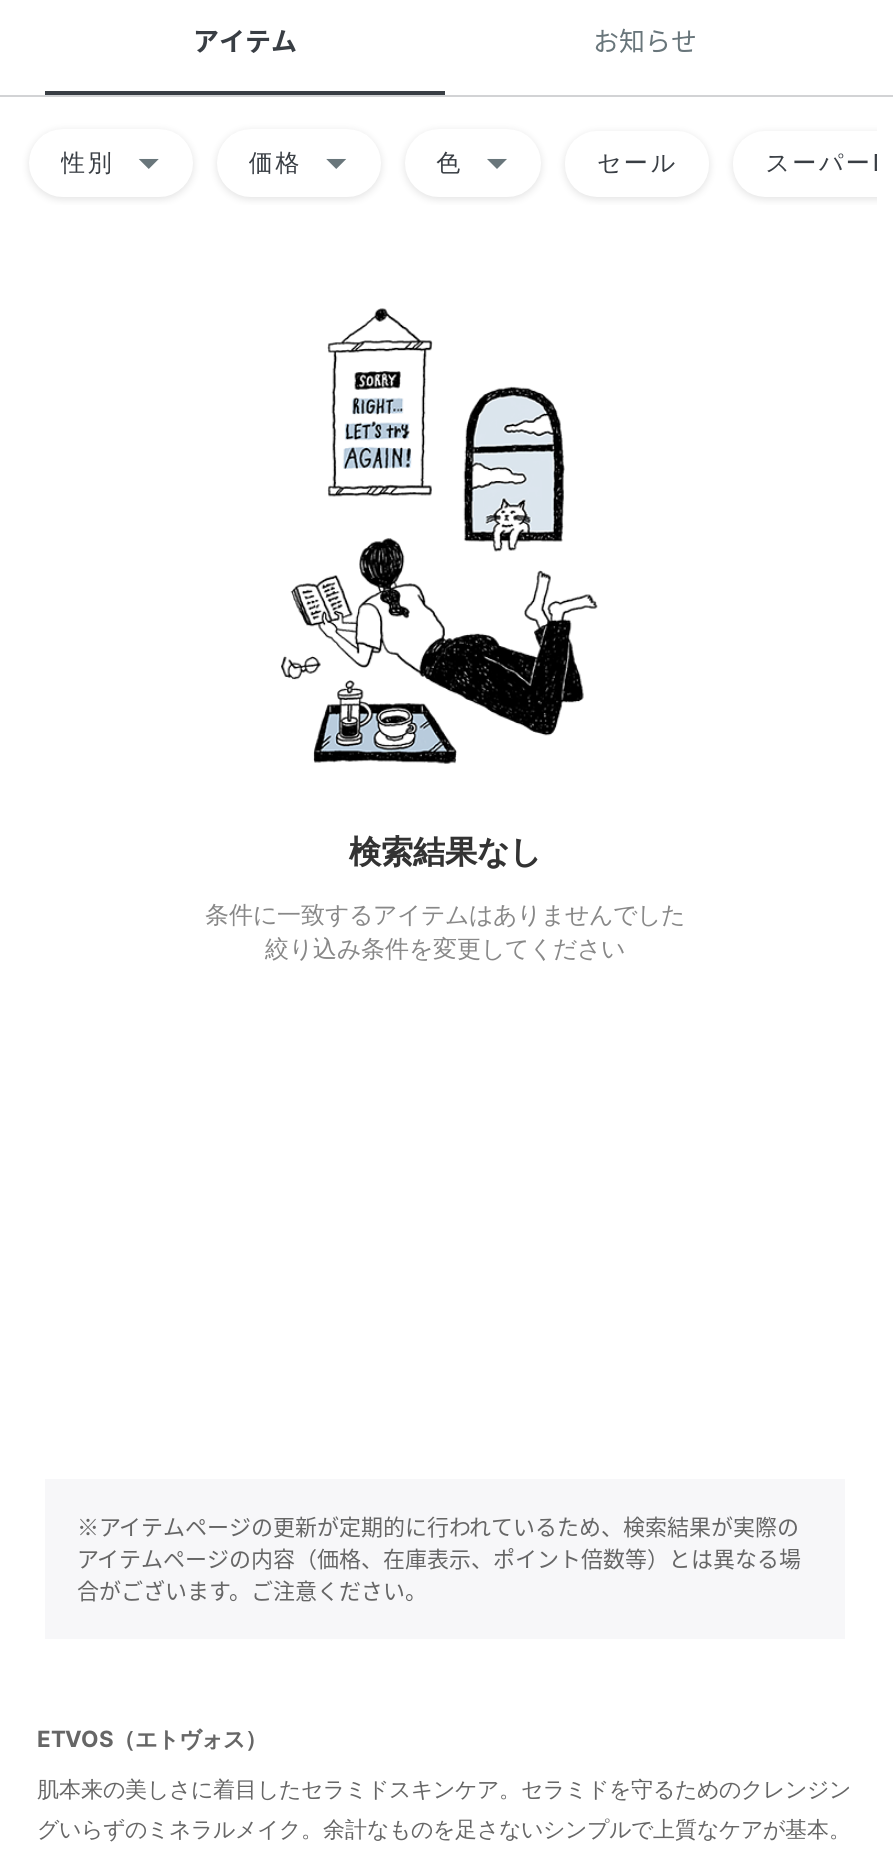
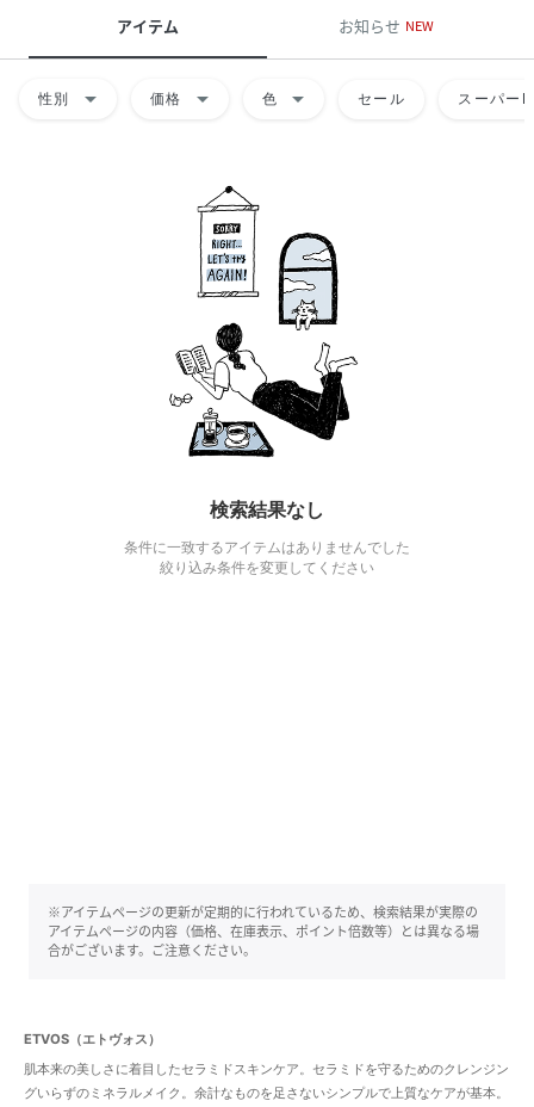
- お知らせ
+ お知らせ NEW
